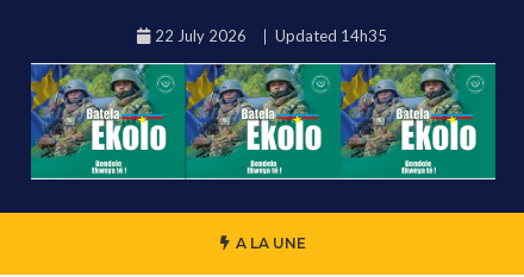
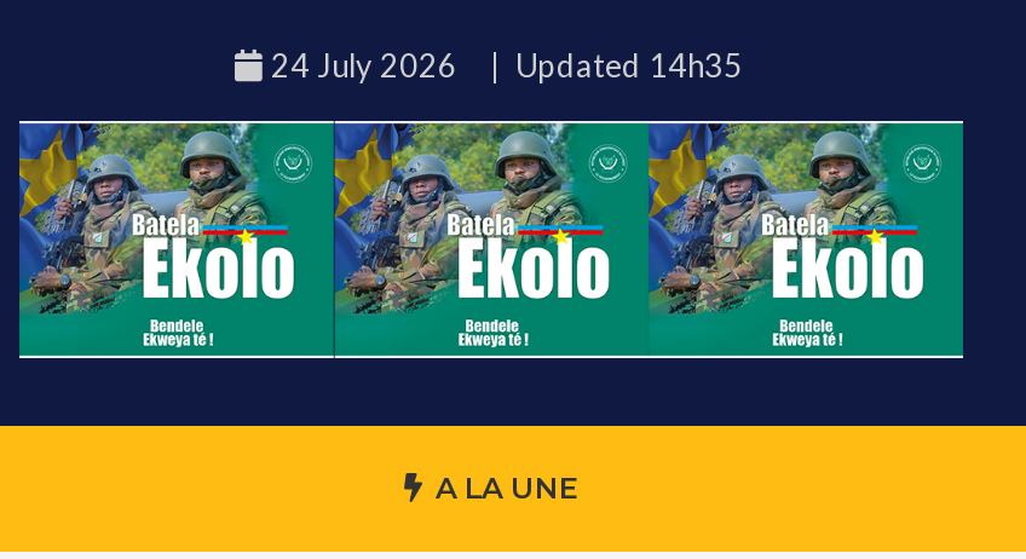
- 22 July 2026 Updated 14h35
+ 24 July 2026 Updated 14h35
